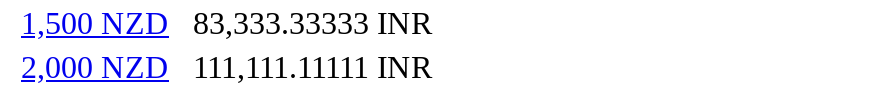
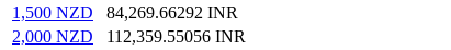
- 1,500 NZD 83,333.33333 INR
+ 1,500 NZD 84,269.66292 INR

- 2,000 NZD 111,111.11111 INR
+ 2,000 NZD 112,359.55056 INR
